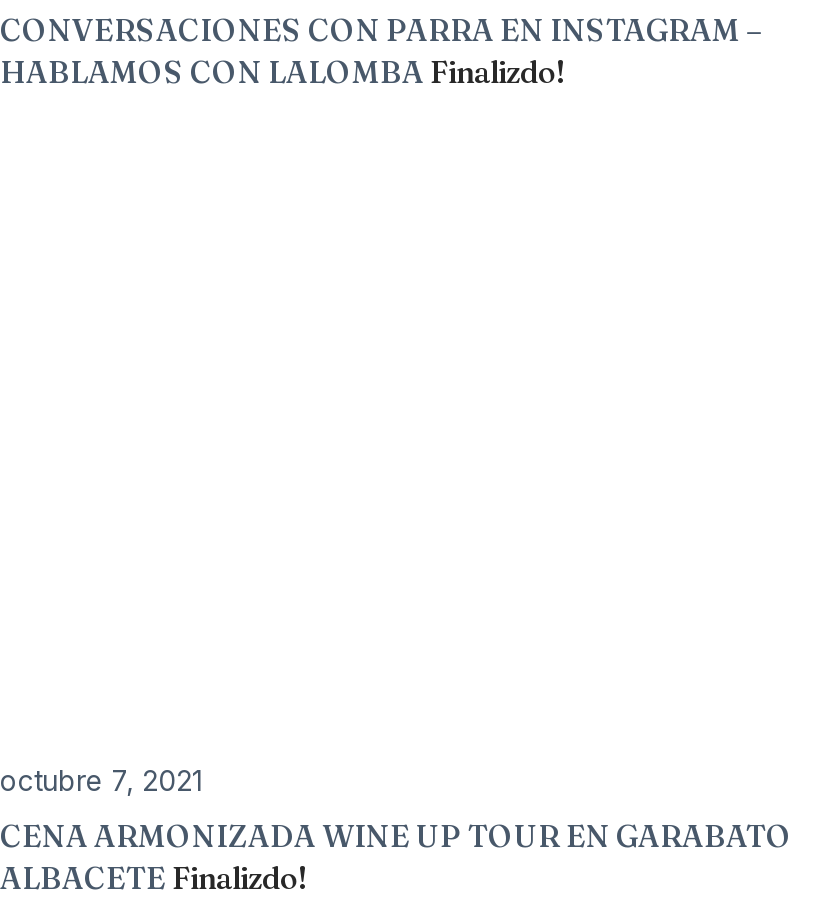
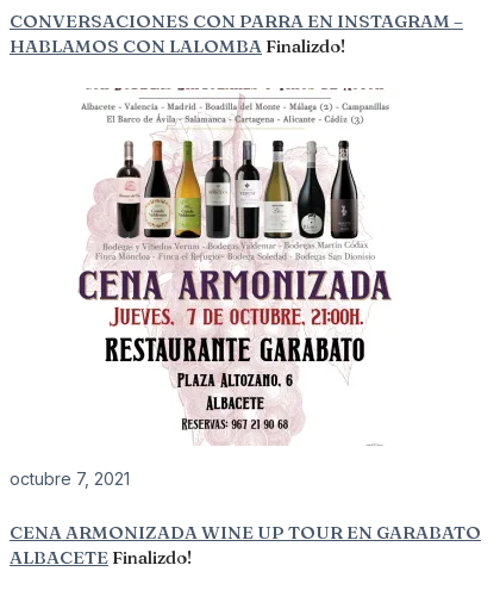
+ [image]
